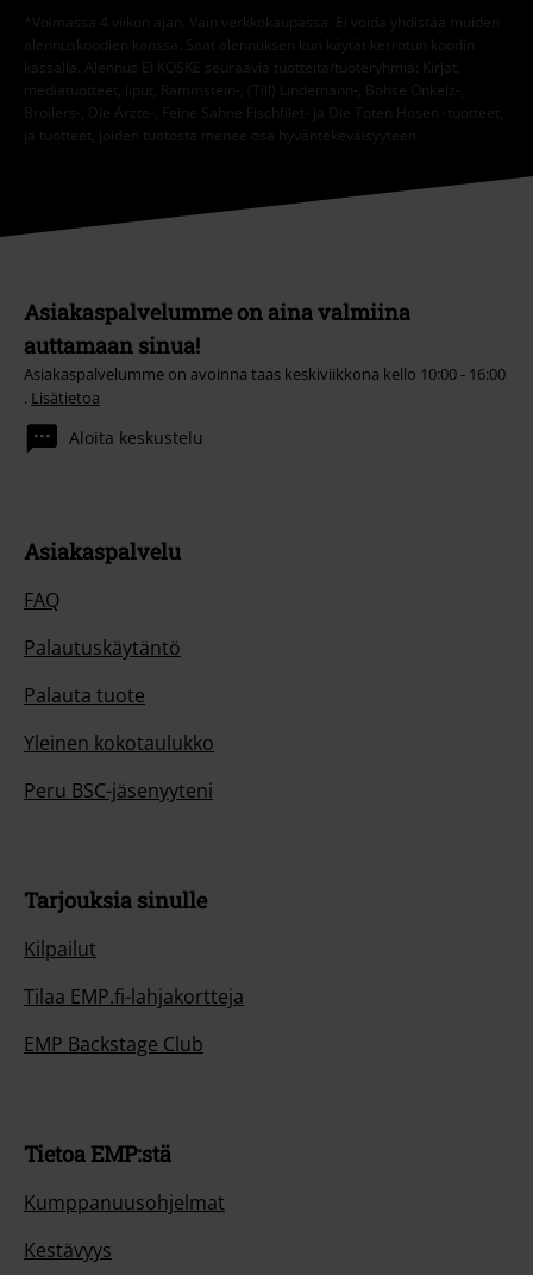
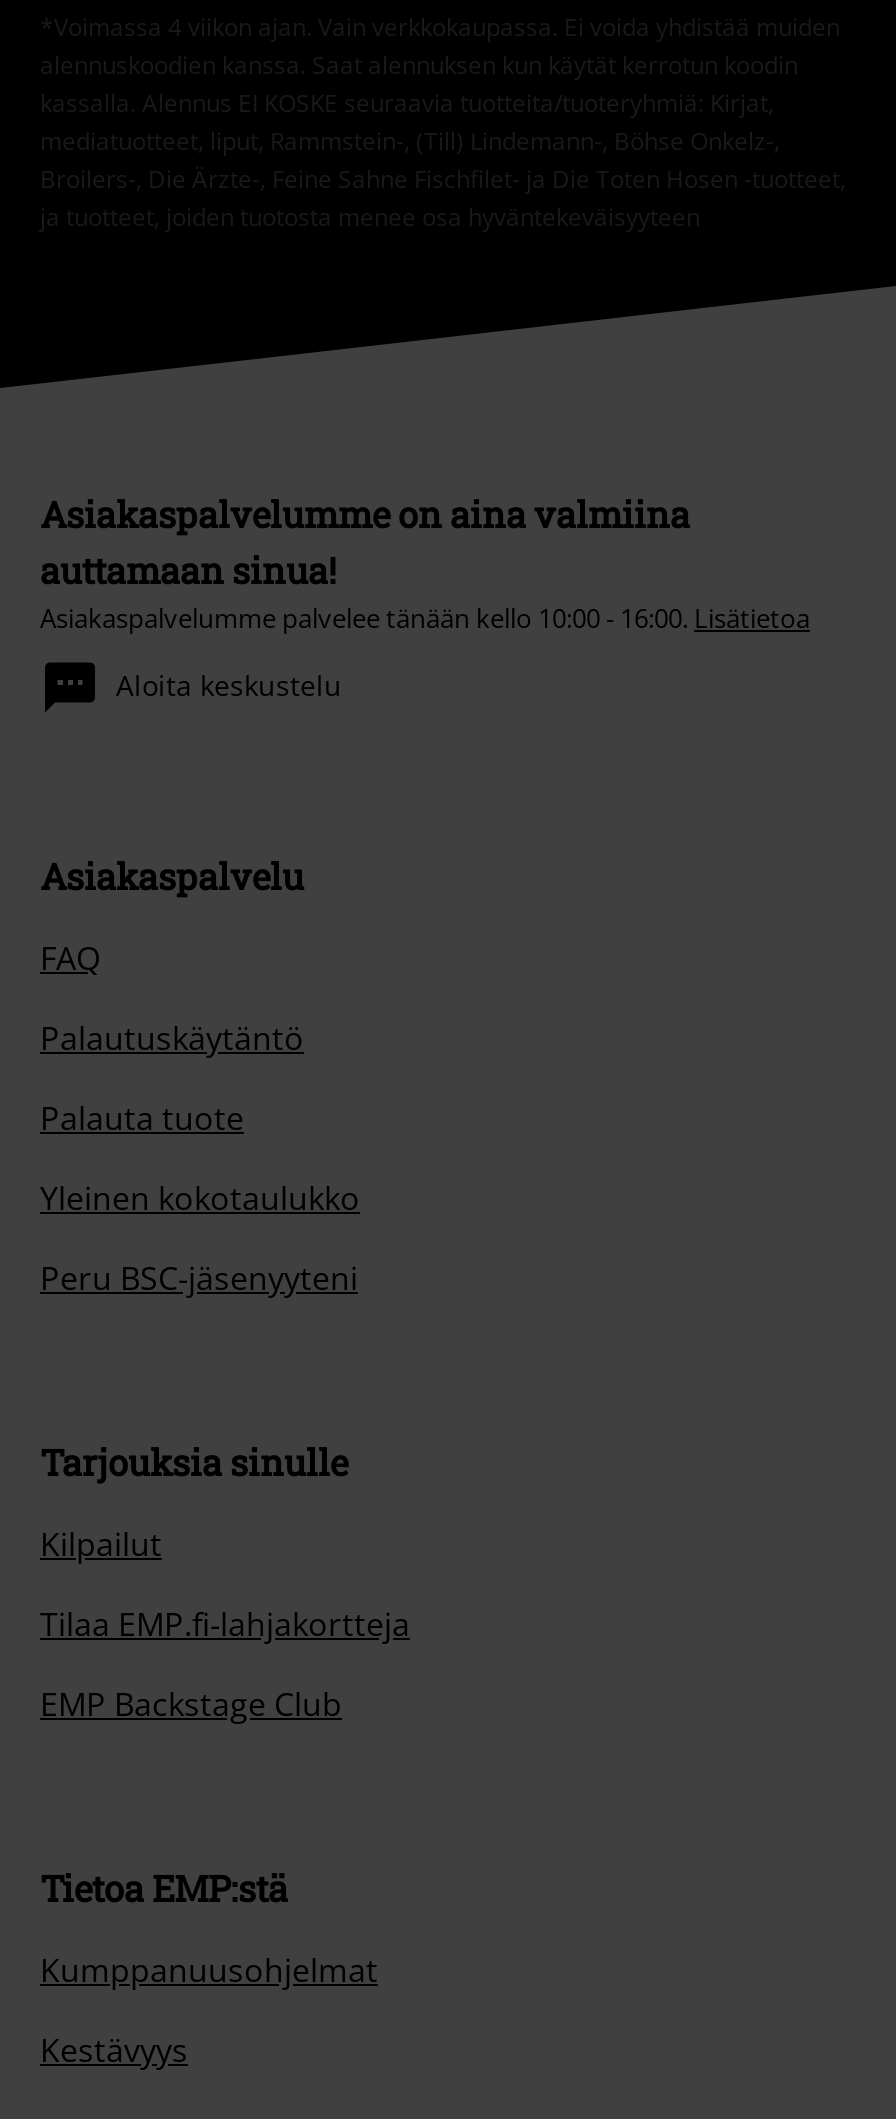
- Asiakaspalvelumme on avoinna taas keskiviikkona kello 10:00 - 16:00
- . Lisätietoa
+ Asiakaspalvelumme palvelee tänään kello 10:00 - 16:00. Lisätietoa
